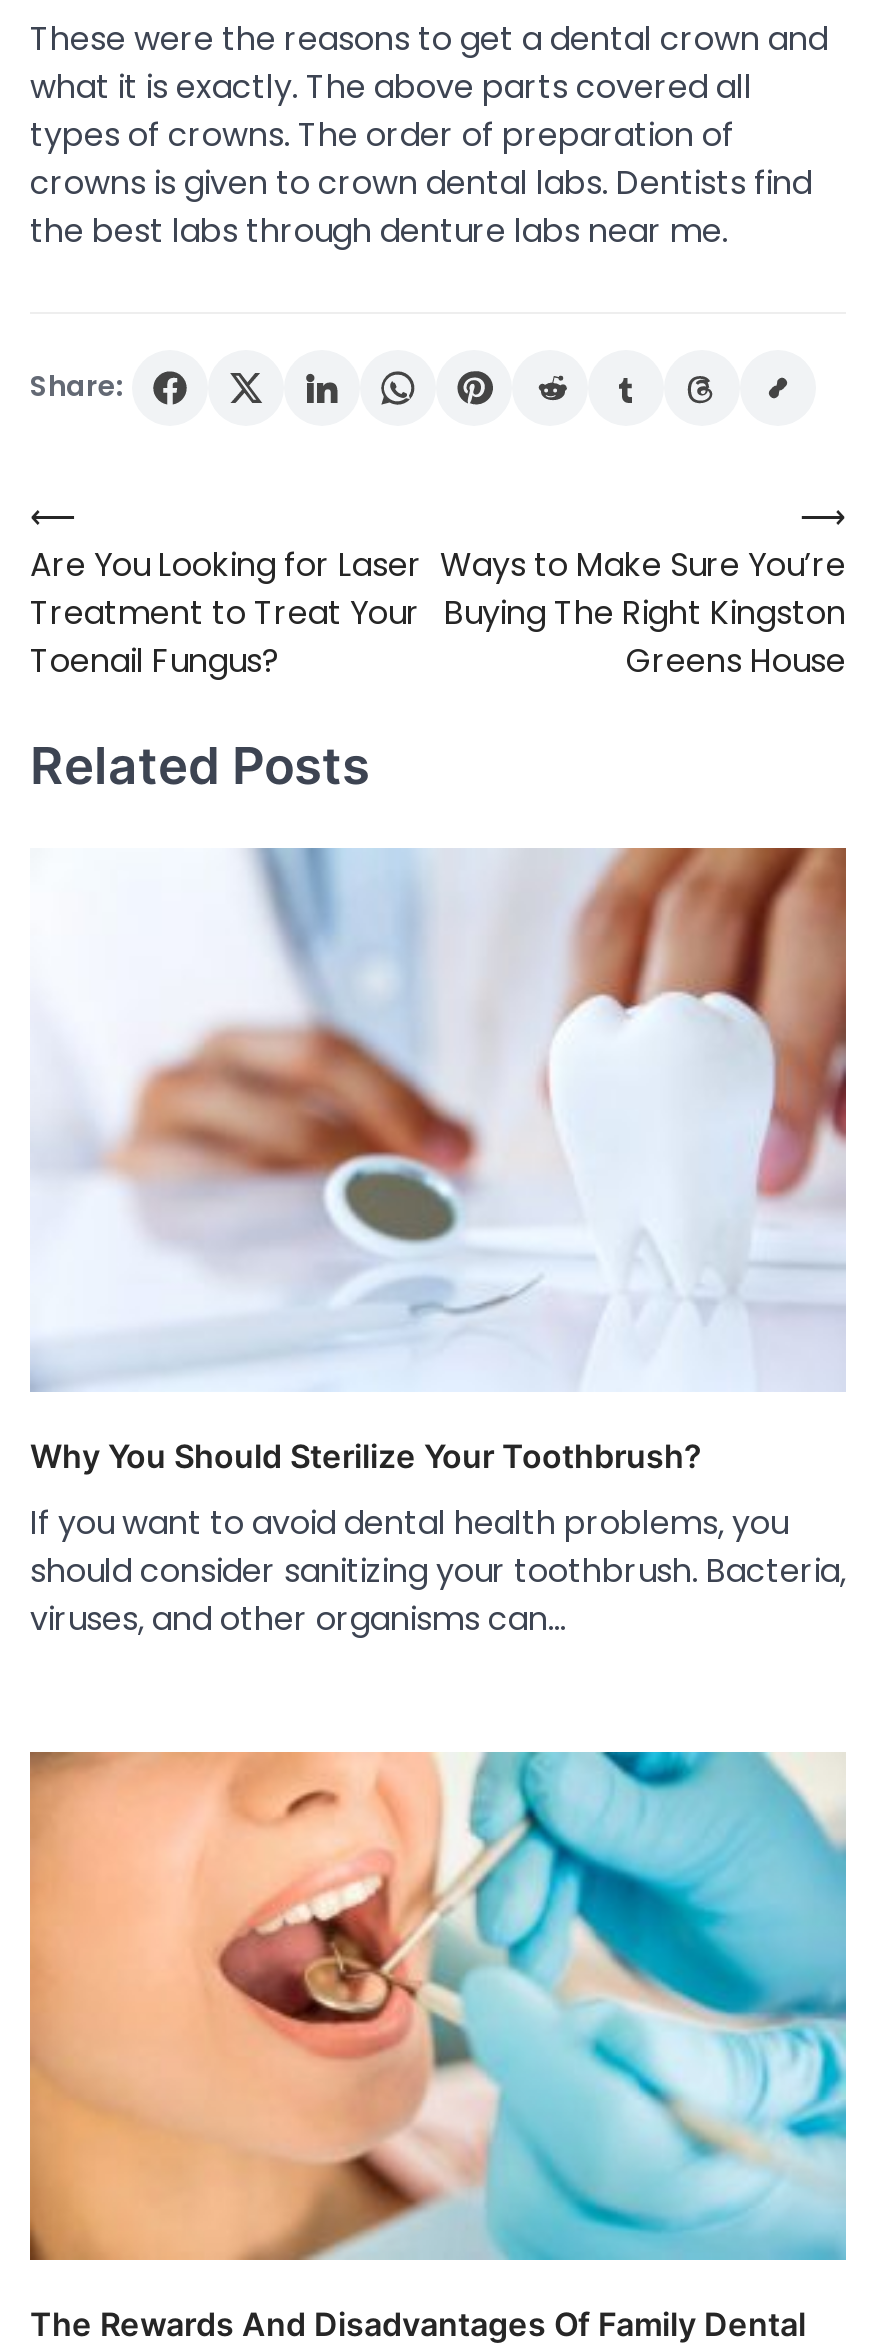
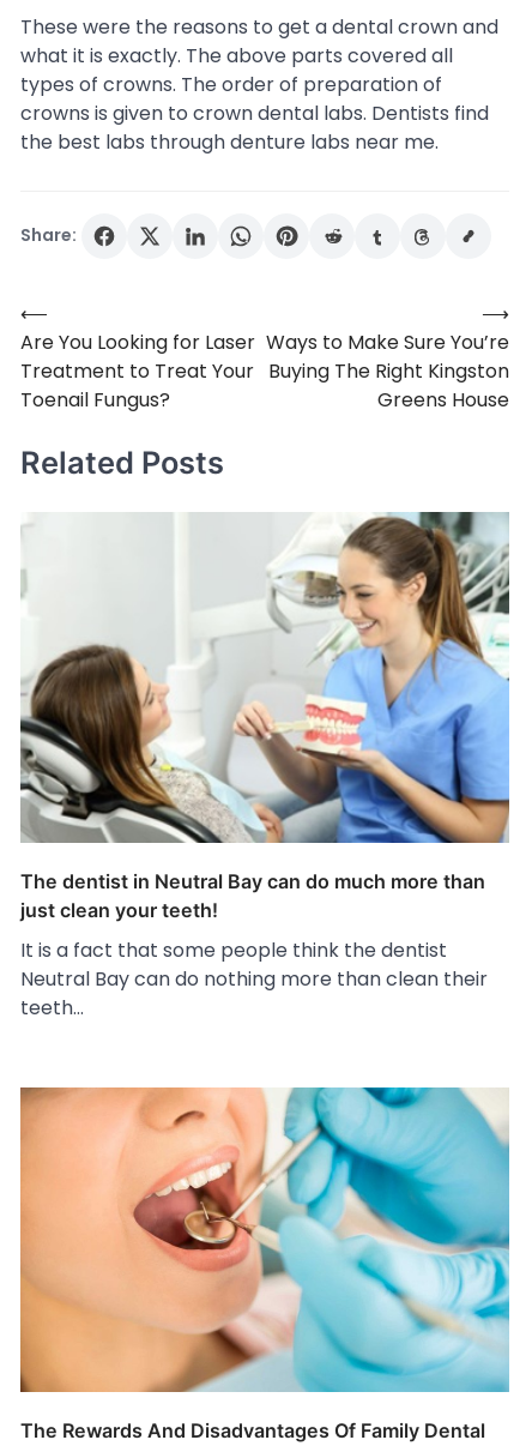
- [image]
- Why You Should Sterilize Your Toothbrush?
+ [image]
+ The dentist in Neutral Bay can do much more than
+ just clean your teeth!

- If you want to avoid dental health problems, you
- should consider sanitizing your toothbrush. Bacteria,
- viruses, and other organisms can…
+ It is a fact that some people think the dentist
+ Neutral Bay can do nothing more than clean their
+ teeth…
